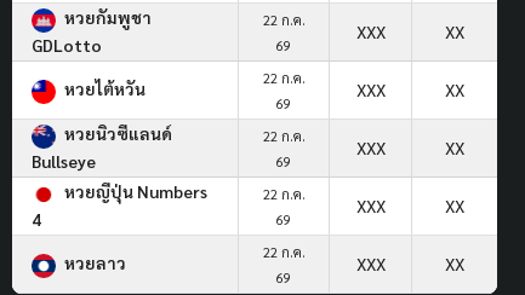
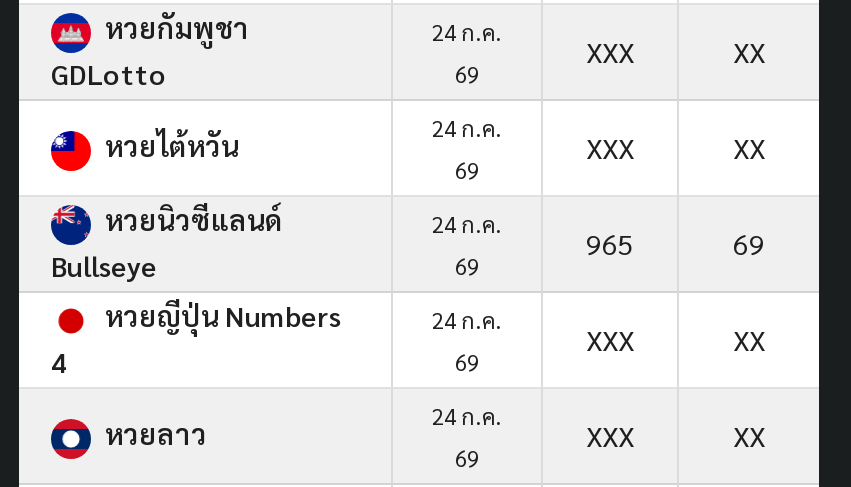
- 22 ก.ค.
+ 24 ก.ค.

- 22 ก.ค.
+ 24 ก.ค.

- 22 ก.ค.
+ 24 ก.ค.

- XXX
- XX
+ 965
+ 69

- 22 ก.ค.
+ 24 ก.ค.

- 22 ก.ค.
+ 24 ก.ค.
